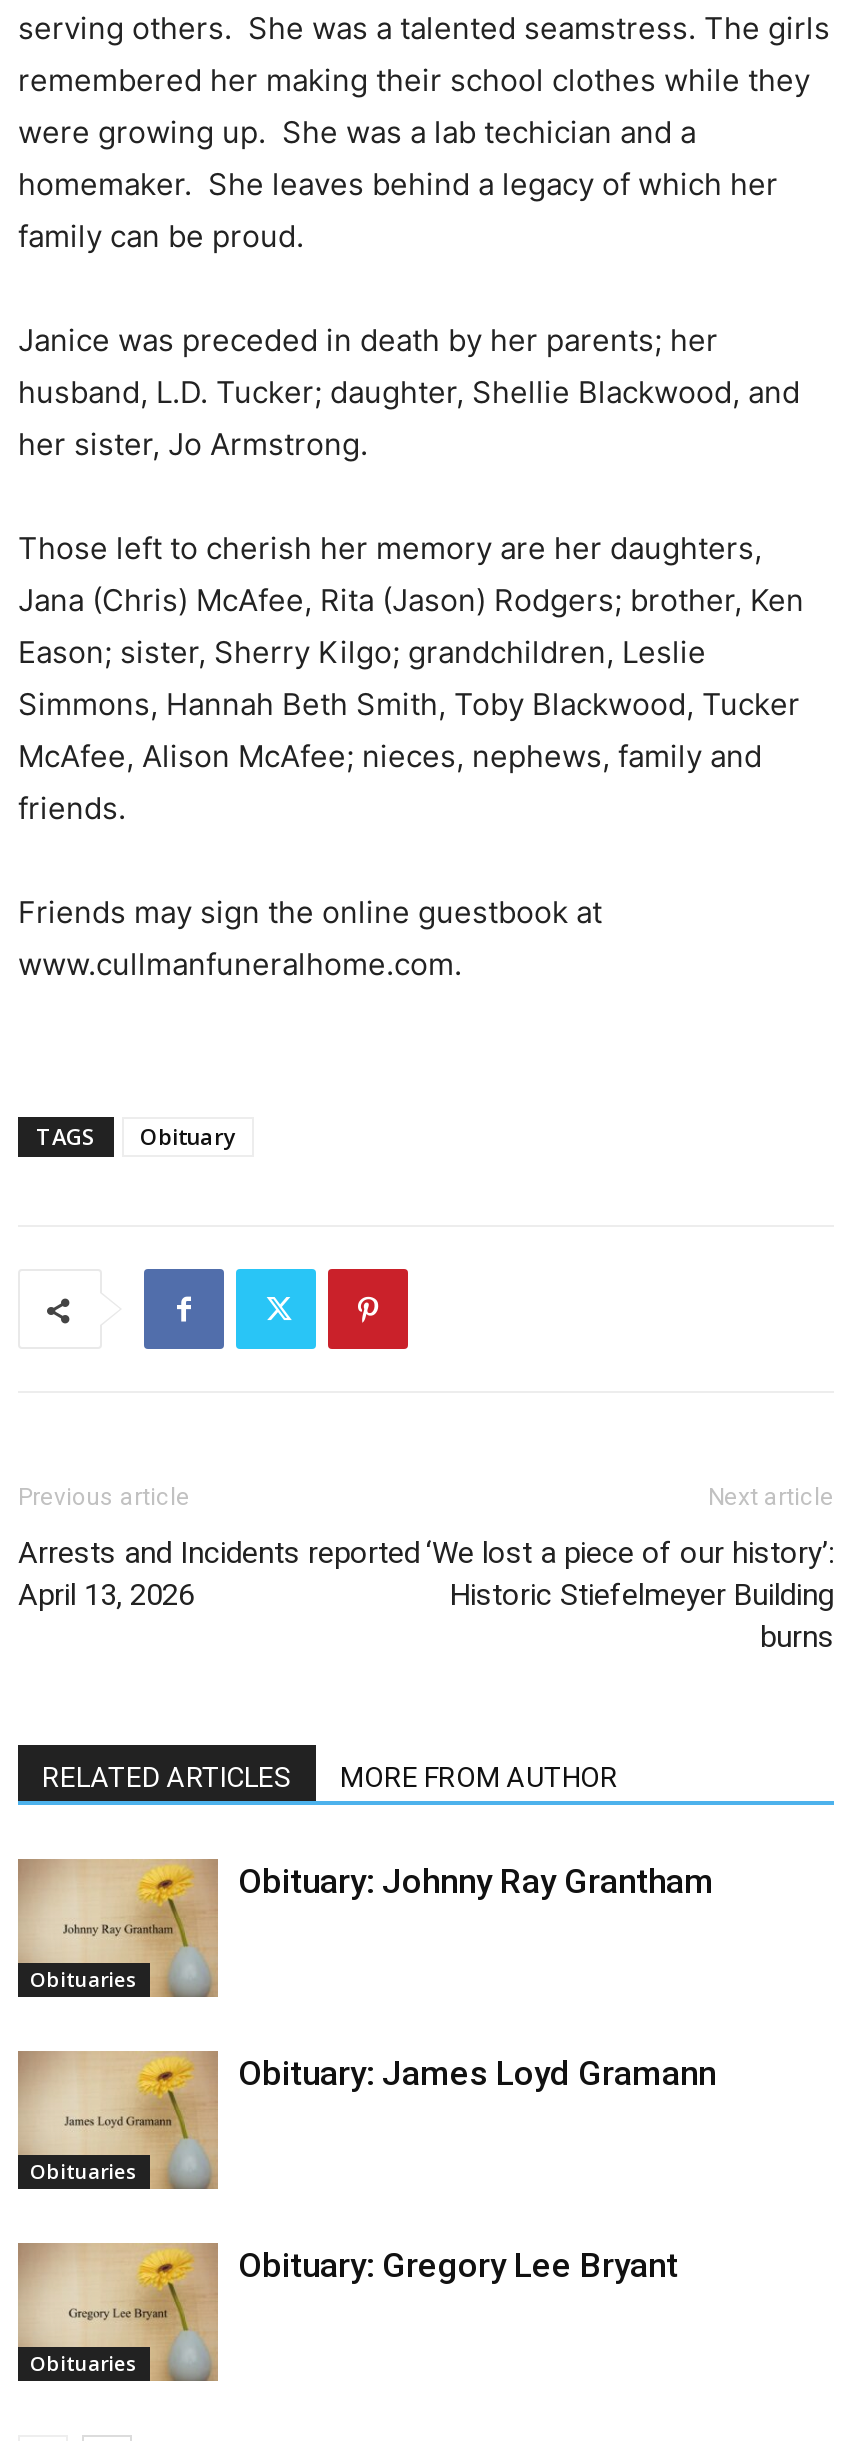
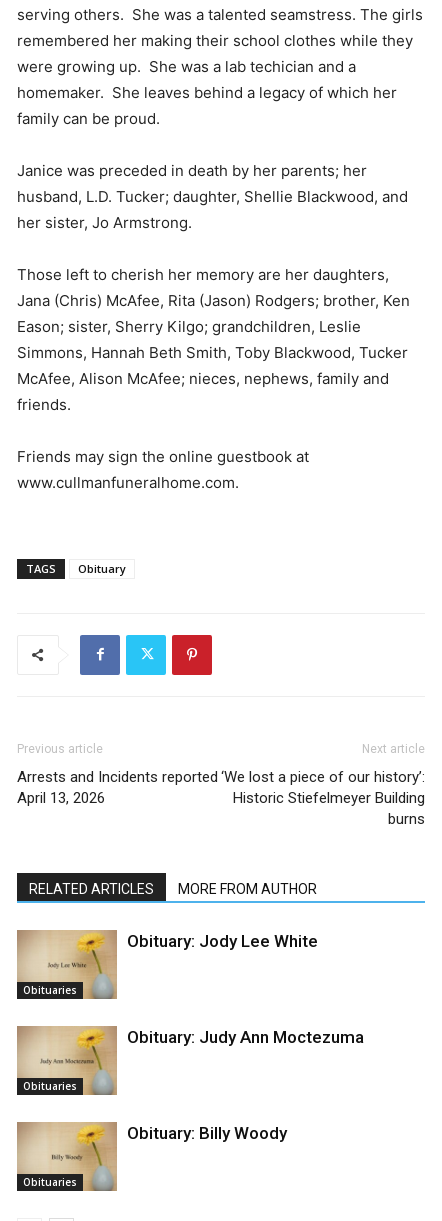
- Obituary: Johnny Ray Grantham
+ Obituary: Jody Lee White

- Obituary: James Loyd Gramann
+ Obituary: Judy Ann Moctezuma

- Obituary: Gregory Lee Bryant
+ Obituary: Billy Woody
